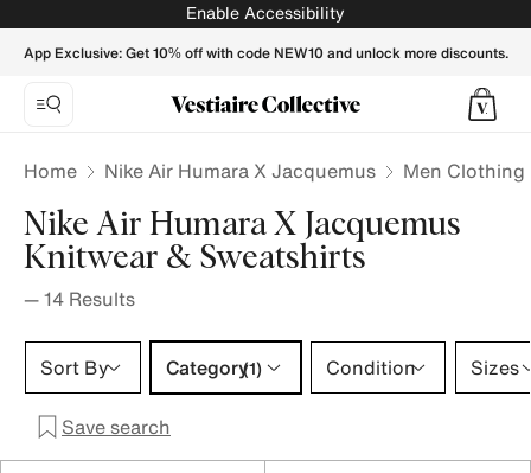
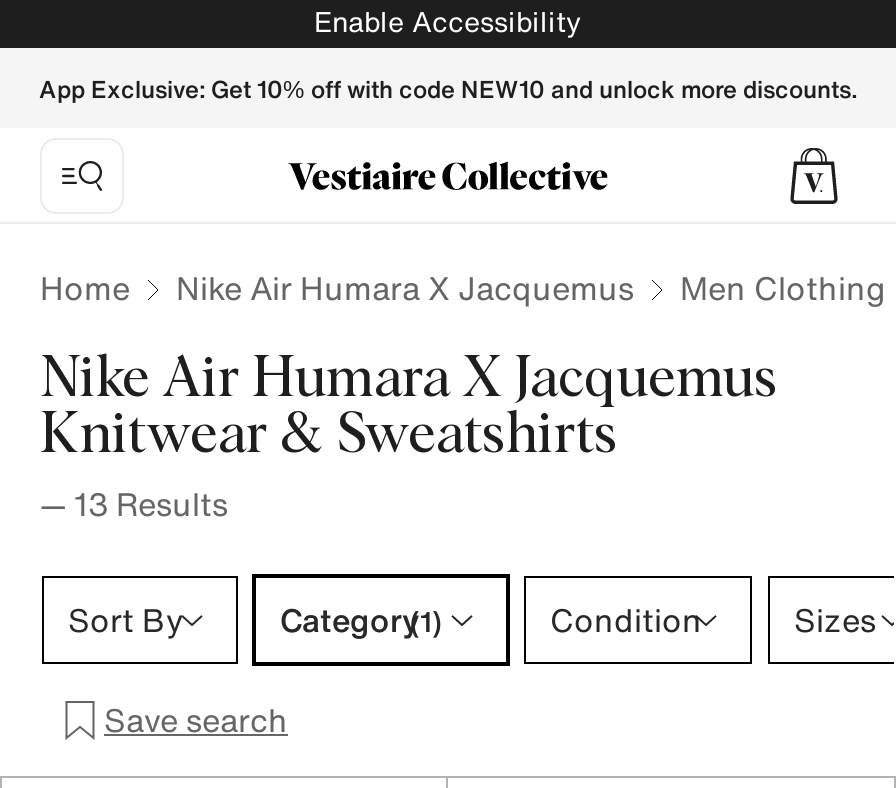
- — 14 Results
+ — 13 Results
